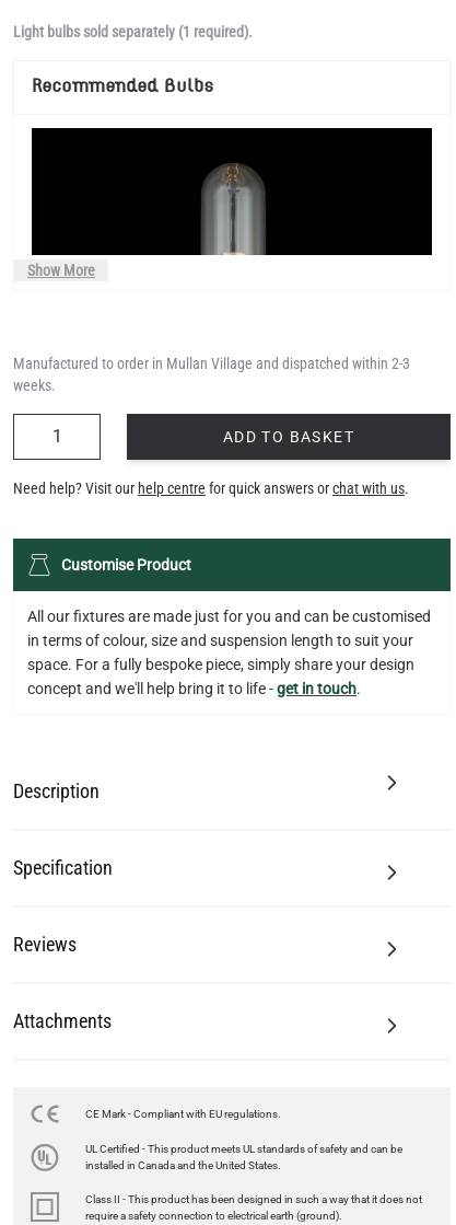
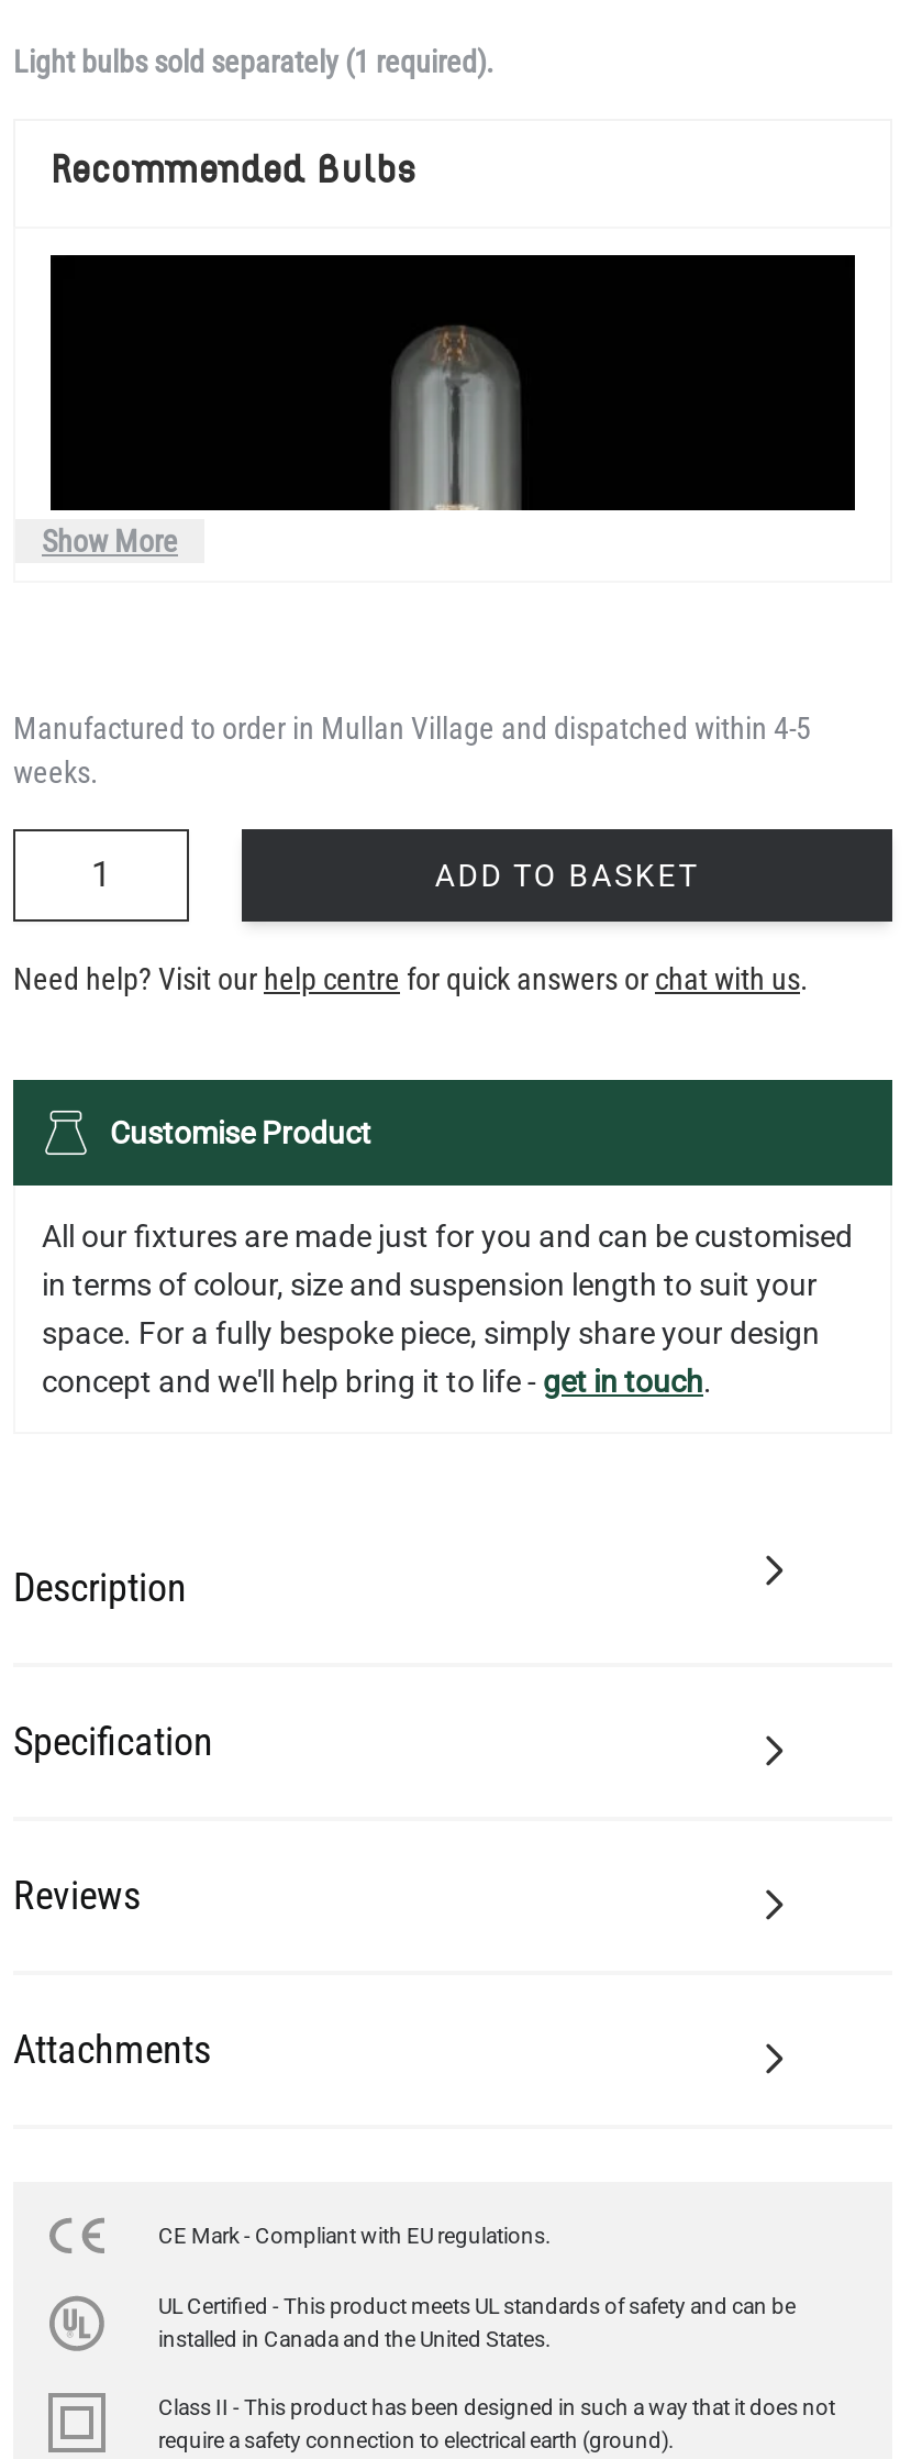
- Manufactured to order in Mullan Village and dispatched within 2-3
+ Manufactured to order in Mullan Village and dispatched within 4-5
